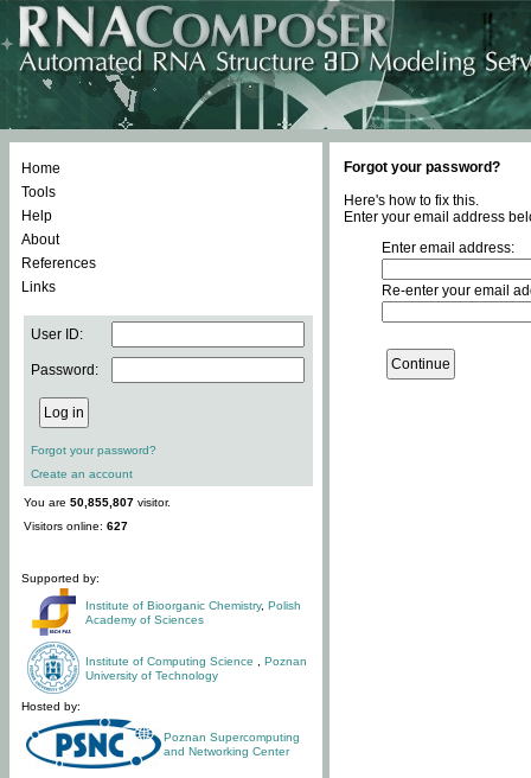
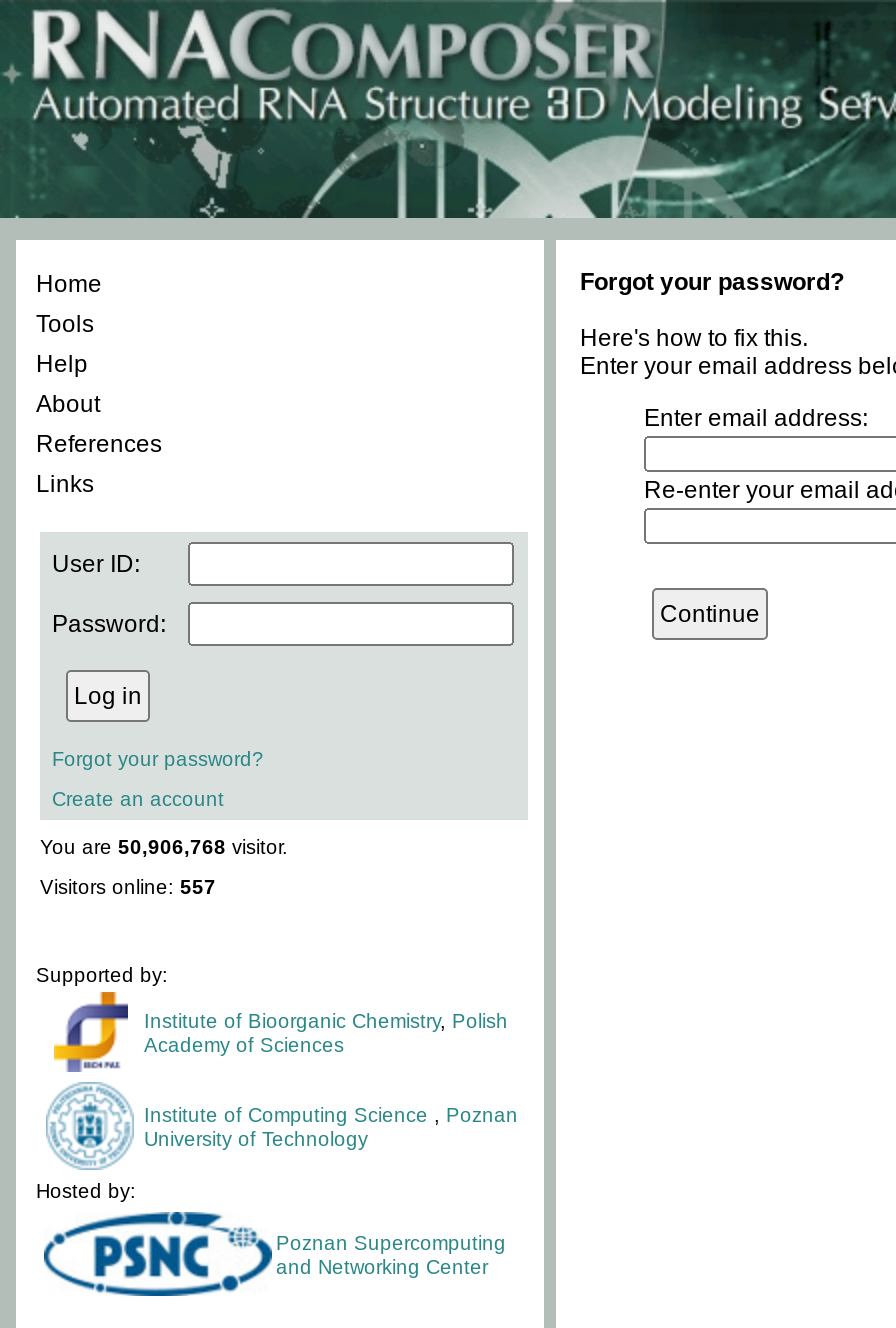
- You are 50,855,807 visitor.
+ You are 50,906,768 visitor.

- Visitors online: 627
+ Visitors online: 557
